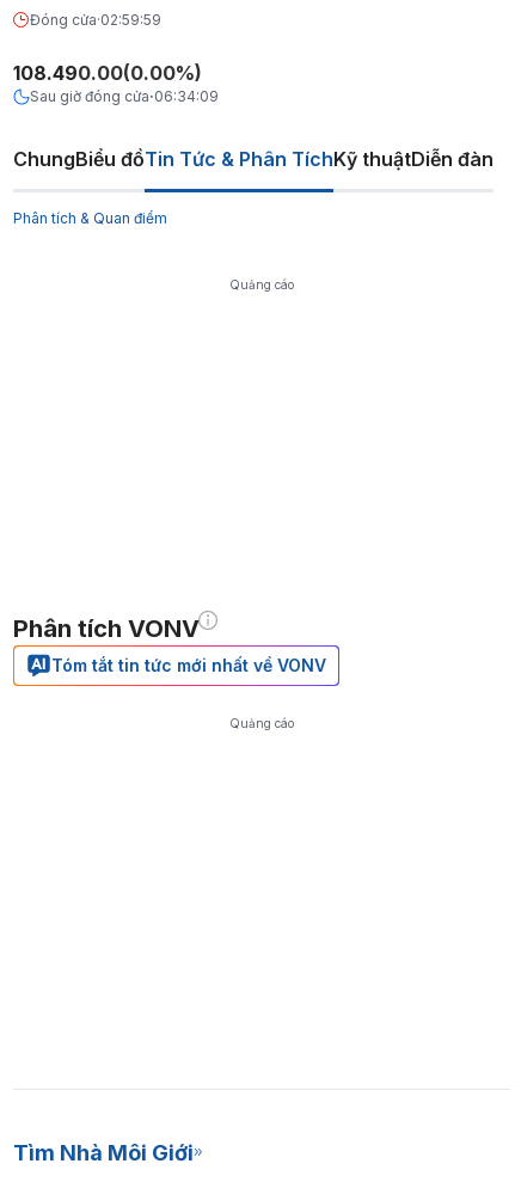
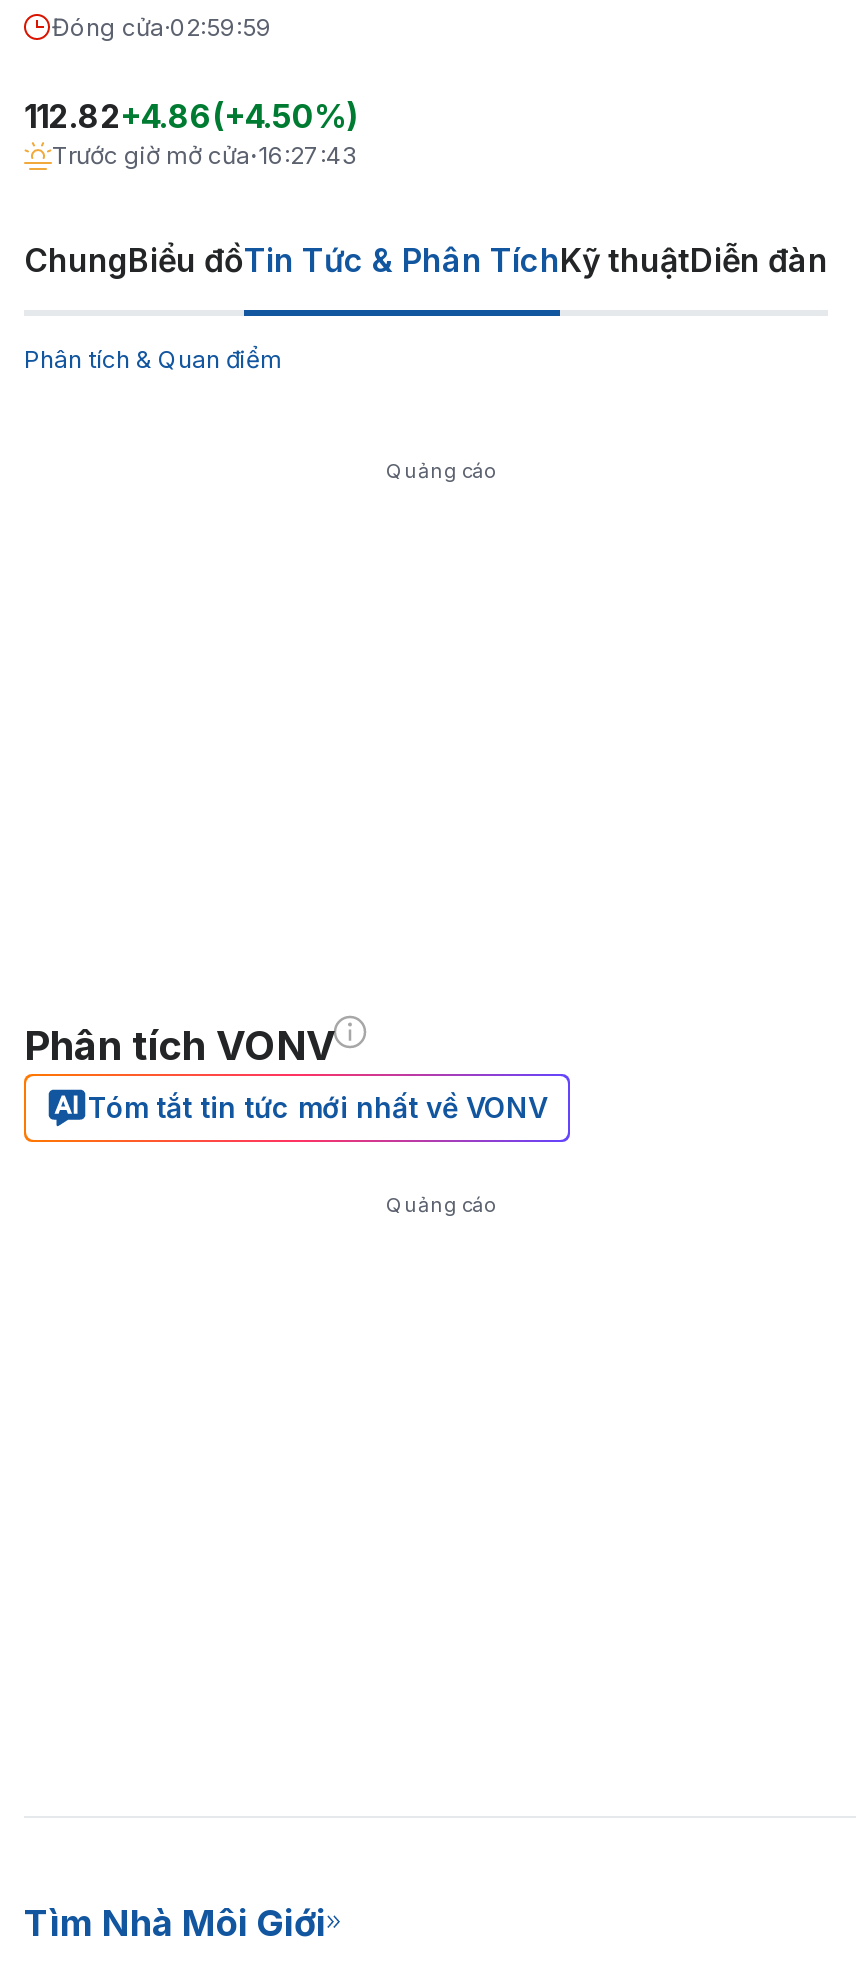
- 108.490.00(0.00%)
- ·06:34:09
+ 112.82+4.86(+4.50%)
+ ·16:27:43

- Sau giờ đóng cửa
+ Trước giờ mở cửa
